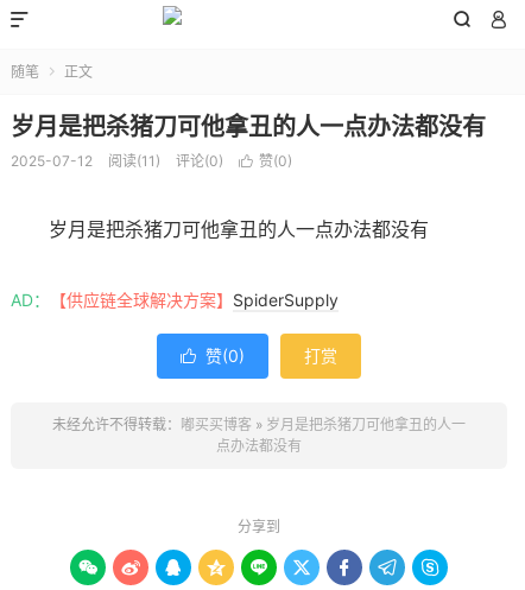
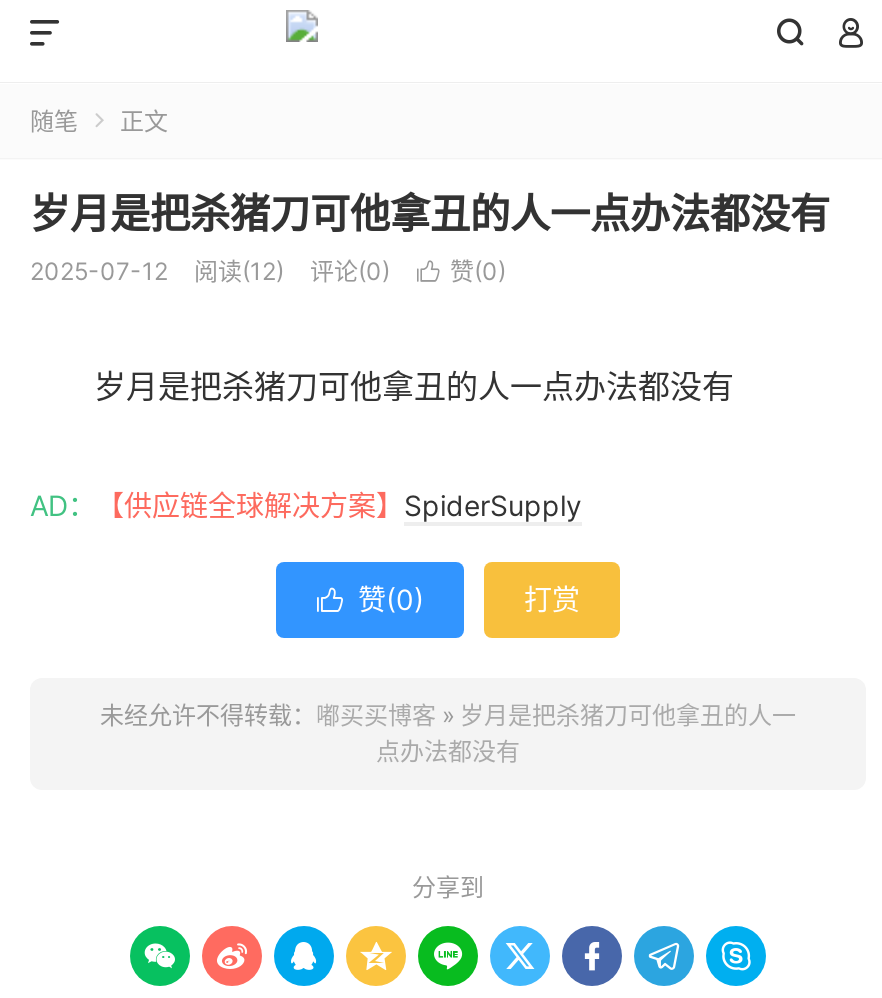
- 阅读(11)
+ 阅读(12)
